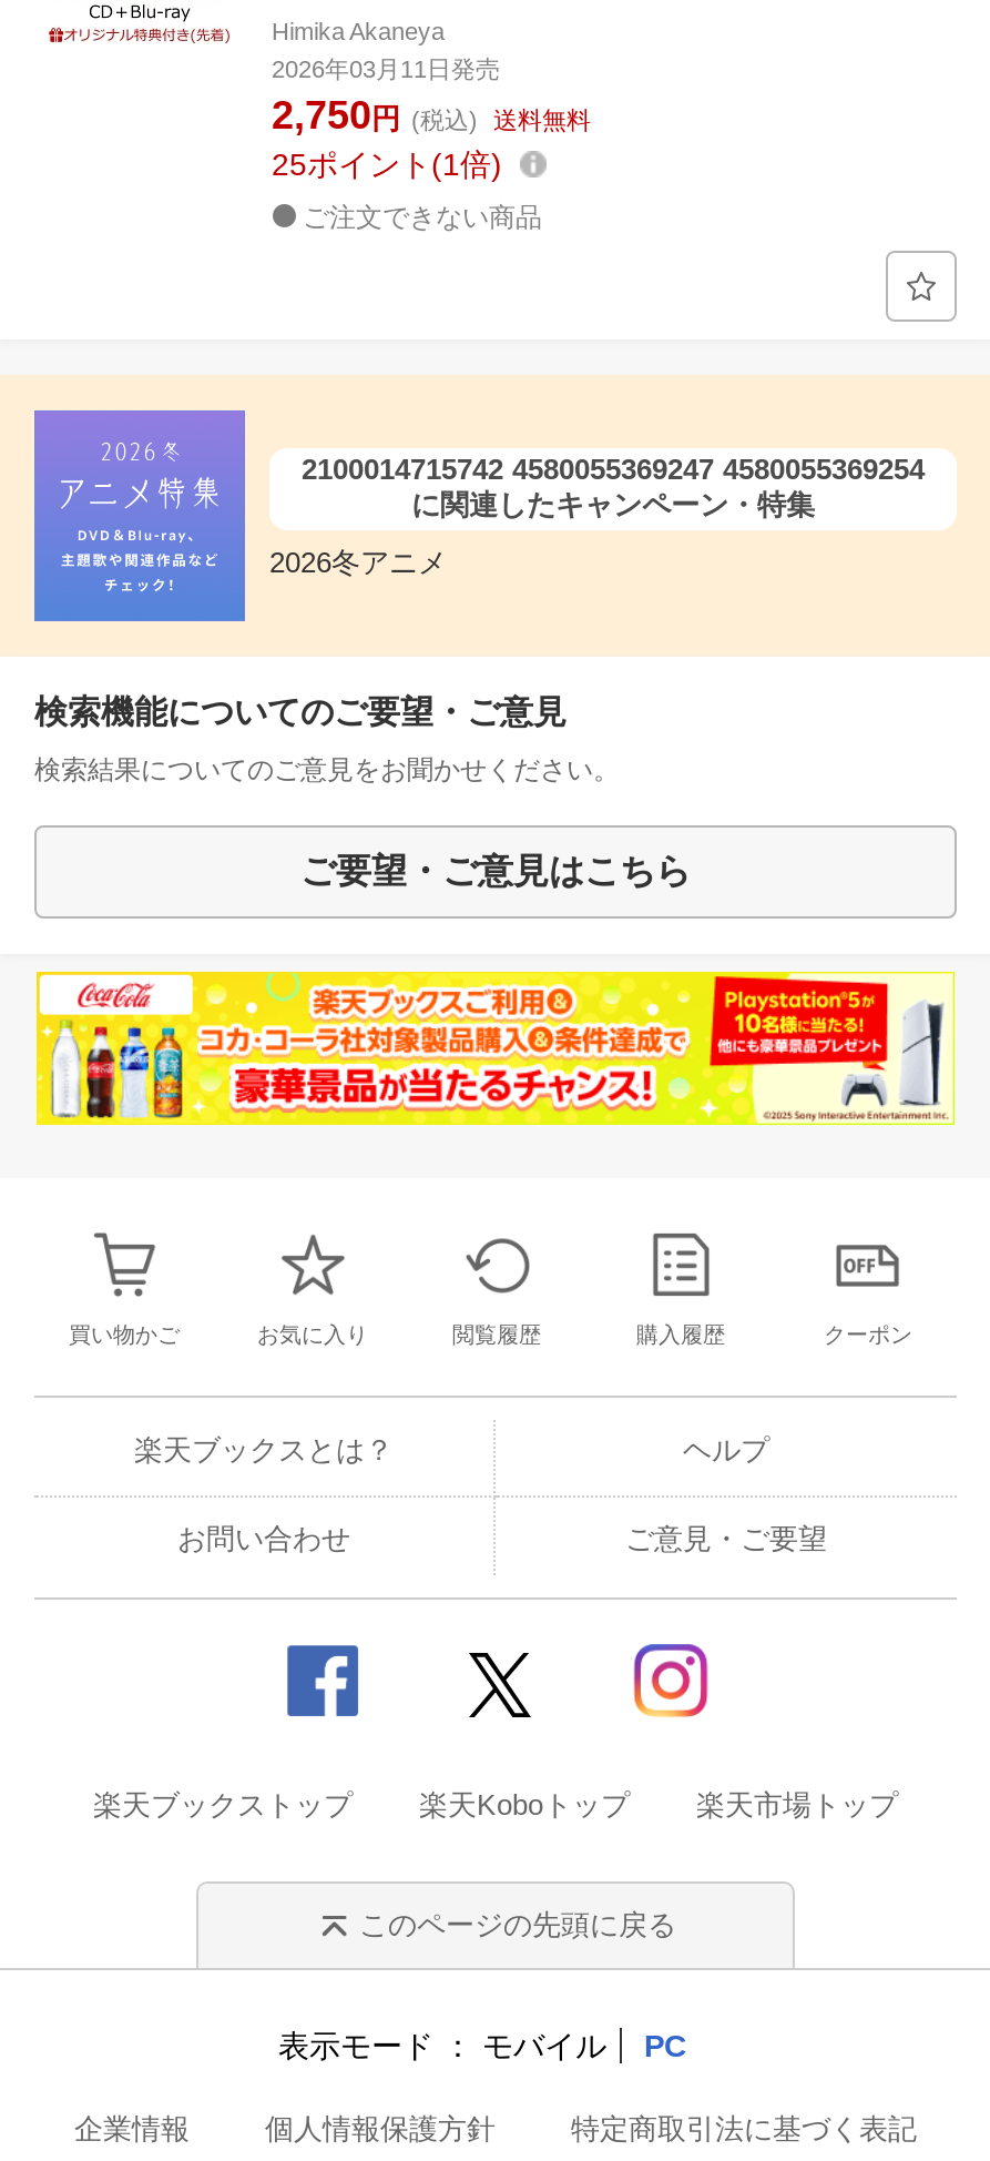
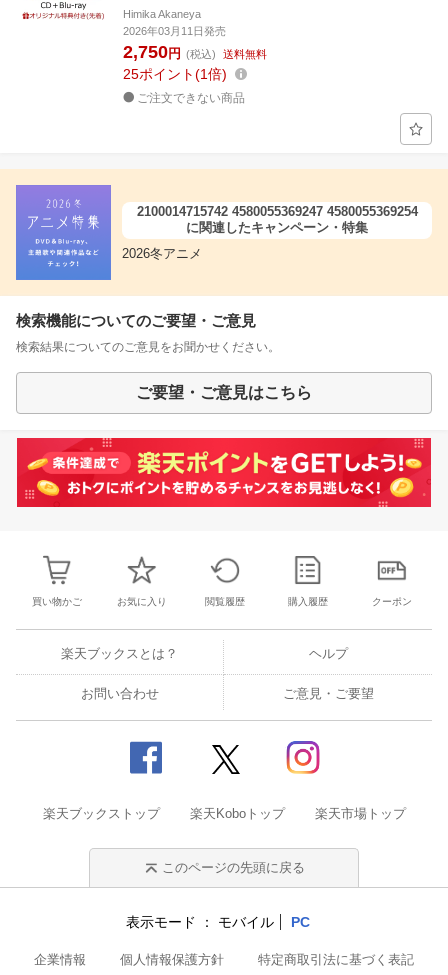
- [image]
+ [image]
